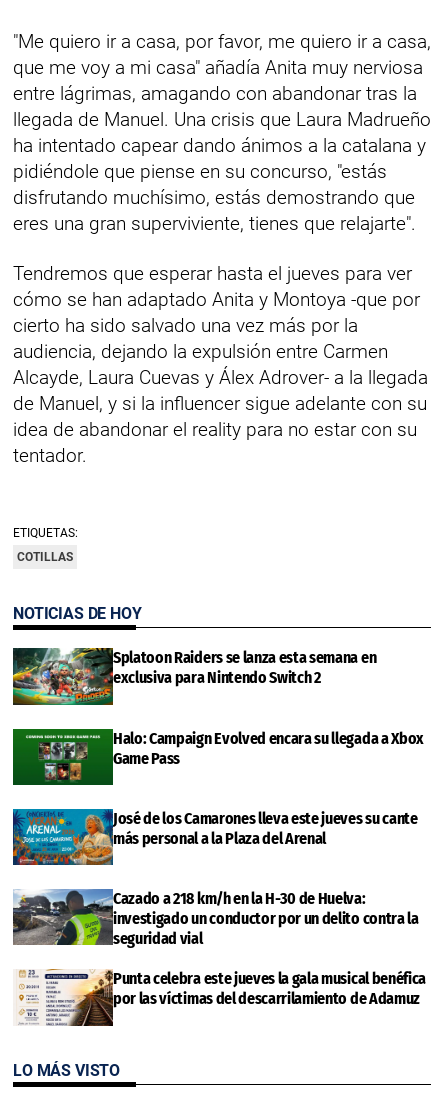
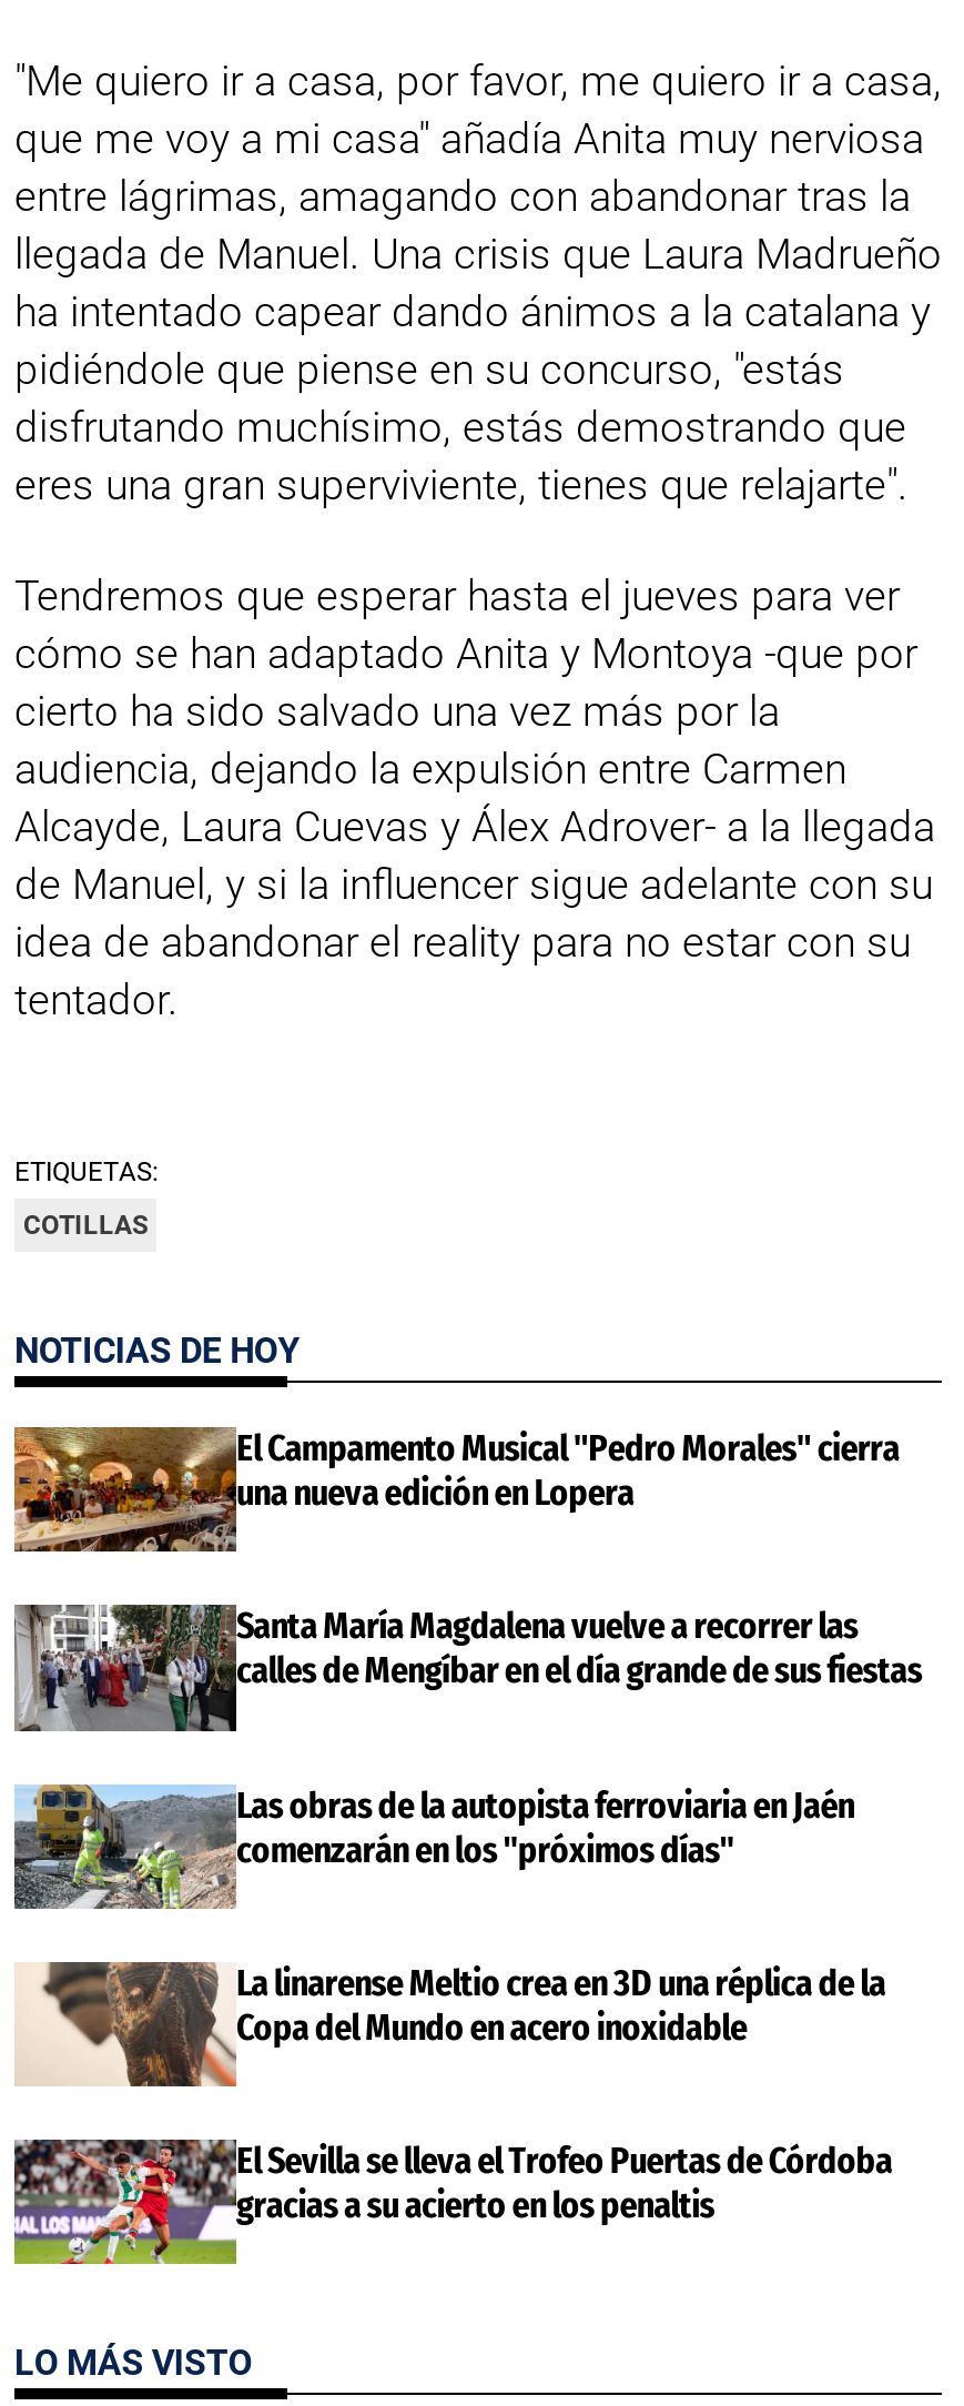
- [image]
- Splatoon Raiders se lanza esta semana en
- exclusiva para Nintendo Switch 2
+ [image]
+ El Campamento Musical "Pedro Morales" cierra
+ una nueva edición en Lopera

- [image]
- Halo: Campaign Evolved encara su llegada a Xbox
- Game Pass
+ [image]
+ Santa María Magdalena vuelve a recorrer las
+ calles de Mengíbar en el día grande de sus fiestas

- [image]
- José de los Camarones lleva este jueves su cante
- más personal a la Plaza del Arenal
+ [image]
+ Las obras de la autopista ferroviaria en Jaén
+ comenzarán en los "próximos días"

- [image]
- Cazado a 218 km/h en la H-30 de Huelva:
- investigado un conductor por un delito contra la
- seguridad vial
+ [image]
+ La linarense Meltio crea en 3D una réplica de la
+ Copa del Mundo en acero inoxidable

- [image]
- Punta celebra este jueves la gala musical benéfica
- por las víctimas del descarrilamiento de Adamuz
+ [image]
+ El Sevilla se lleva el Trofeo Puertas de Córdoba
+ gracias a su acierto en los penaltis
